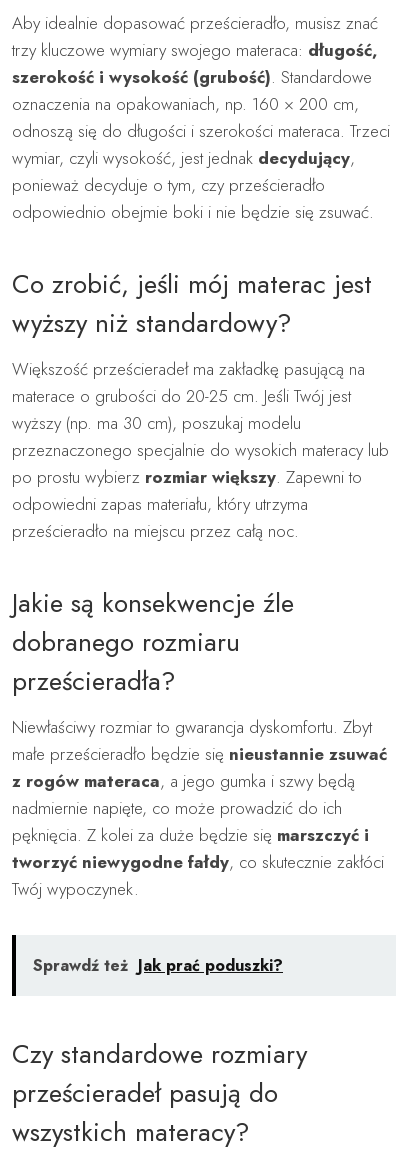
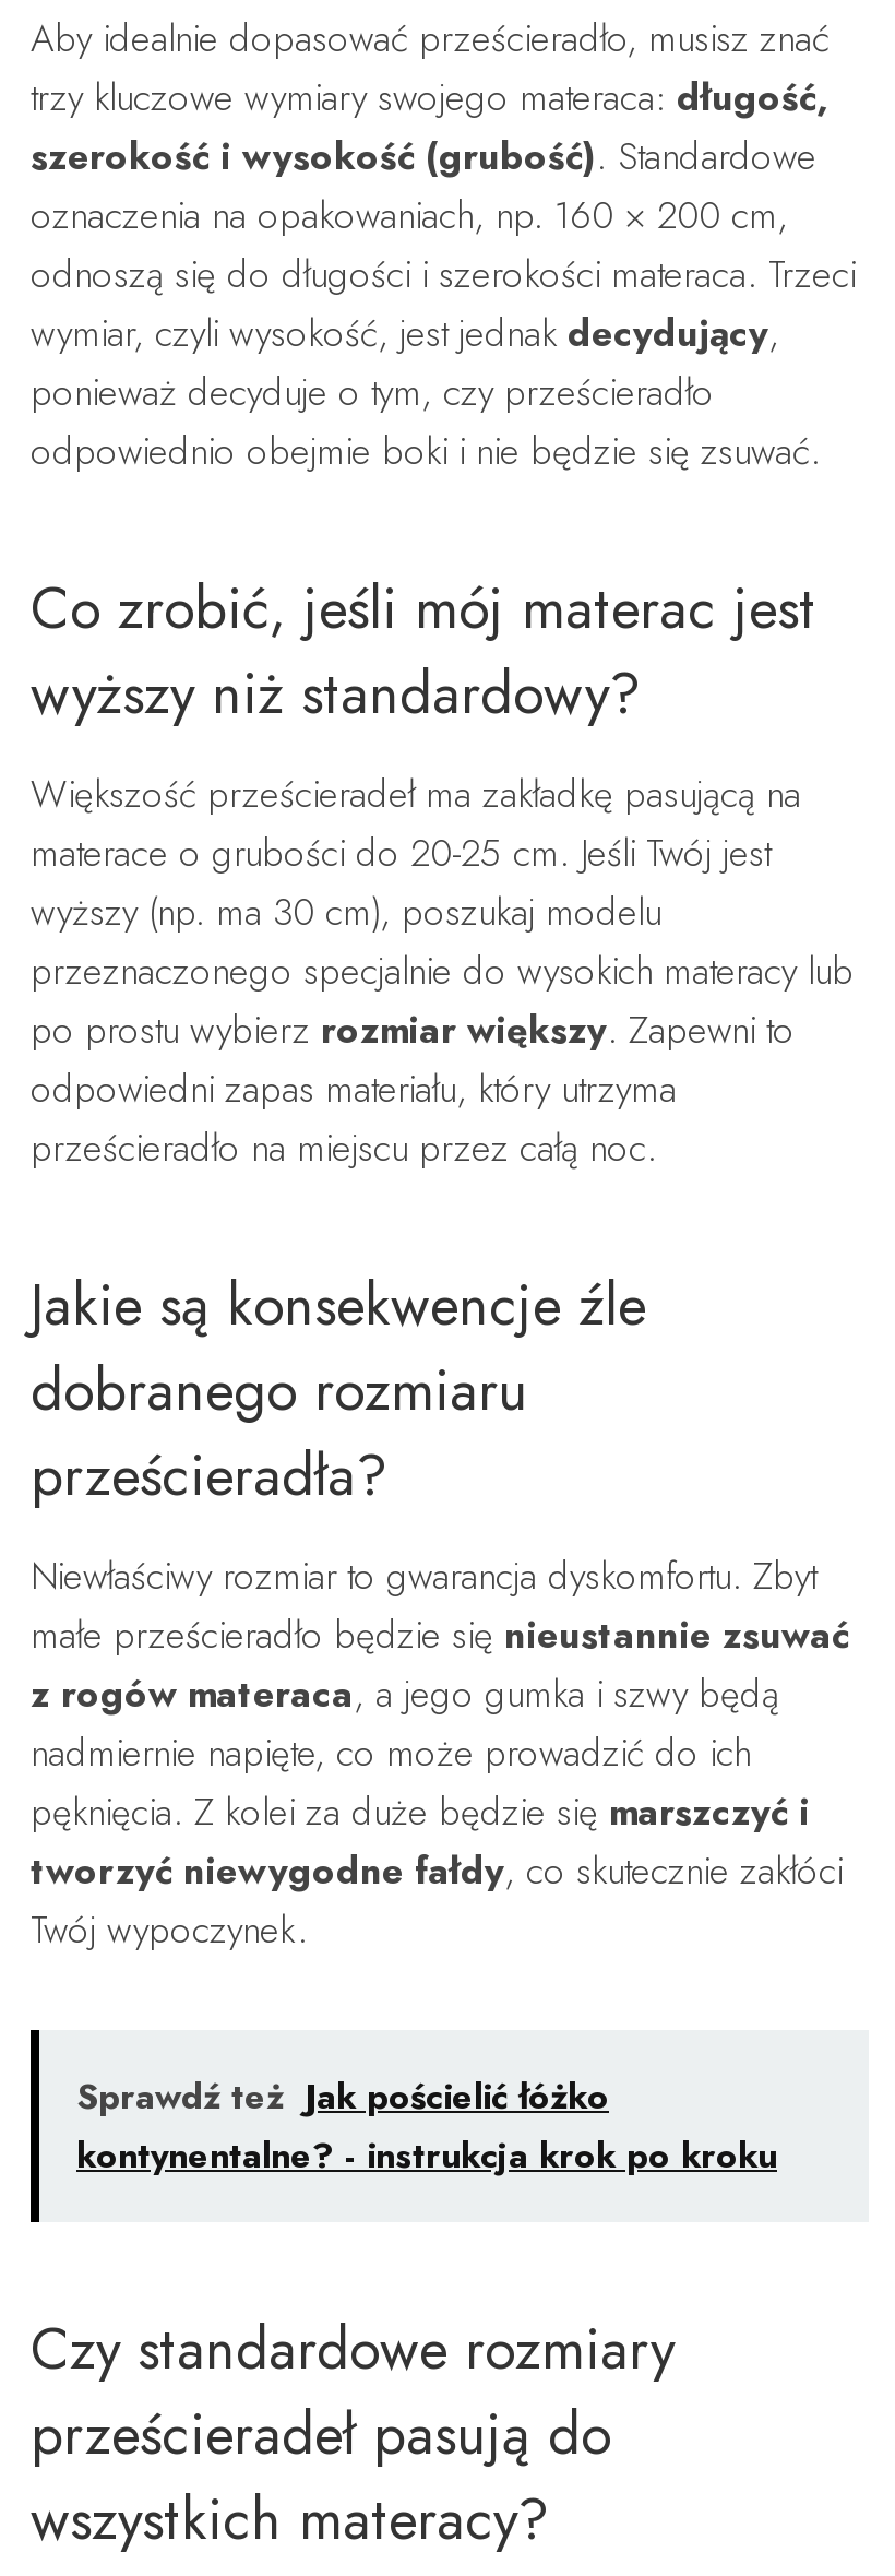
- Sprawdź też Jak prać poduszki?
+ Sprawdź też Jak pościelić łóżko
+ kontynentalne? - instrukcja krok po kroku
